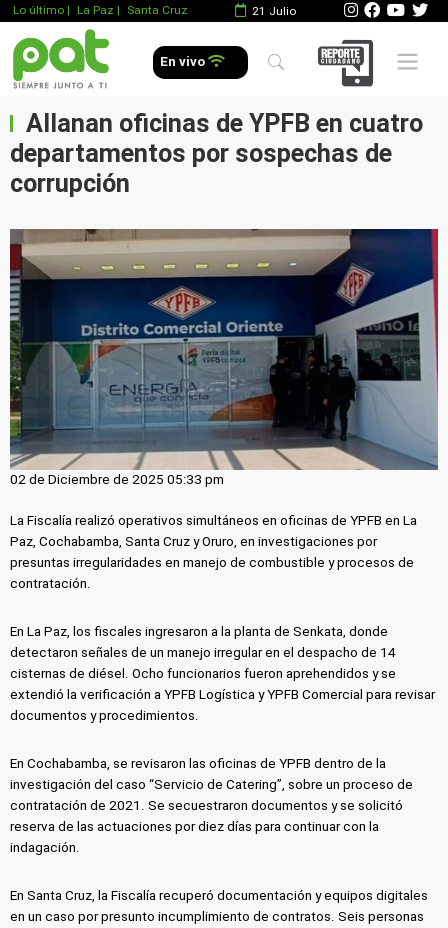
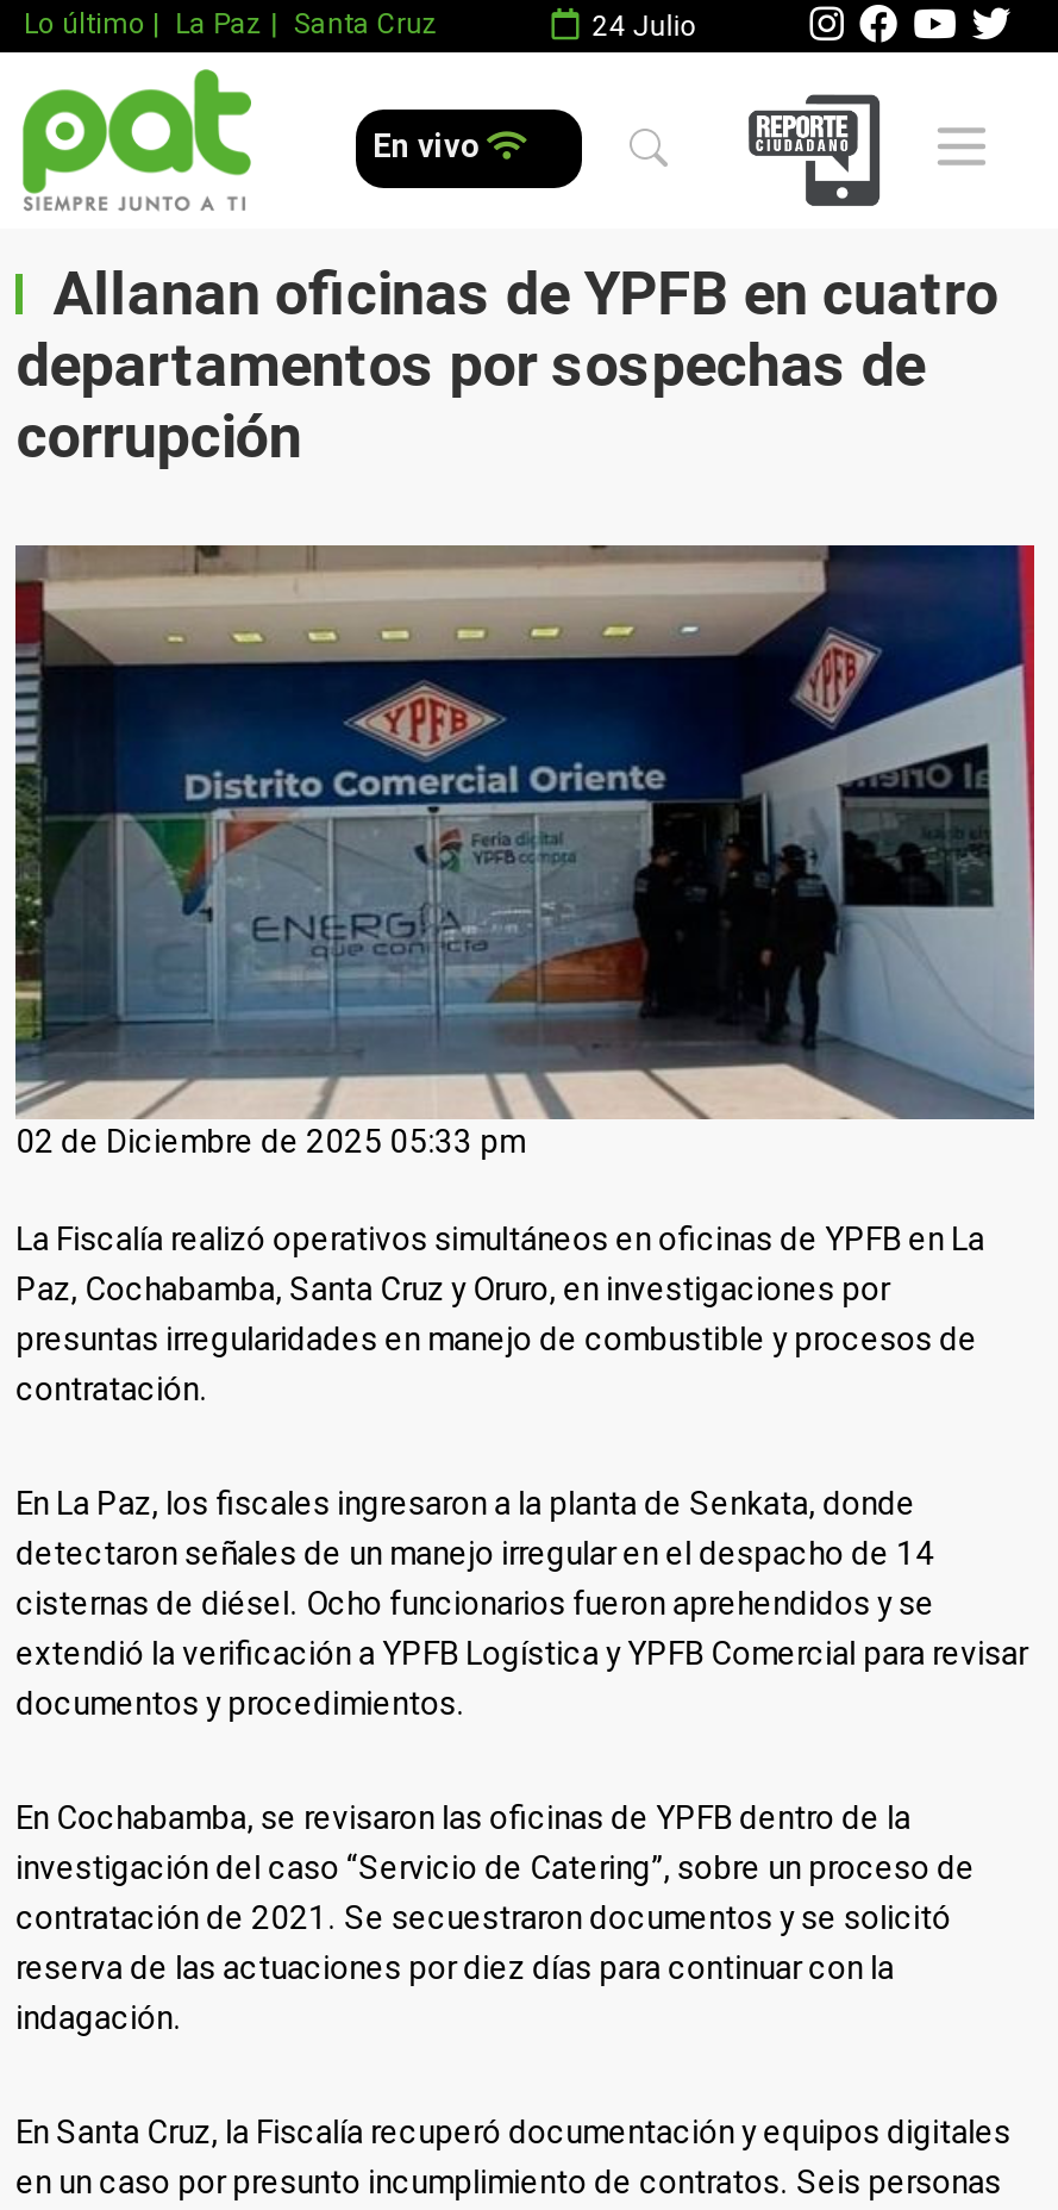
- 21 Julio
+ 24 Julio
